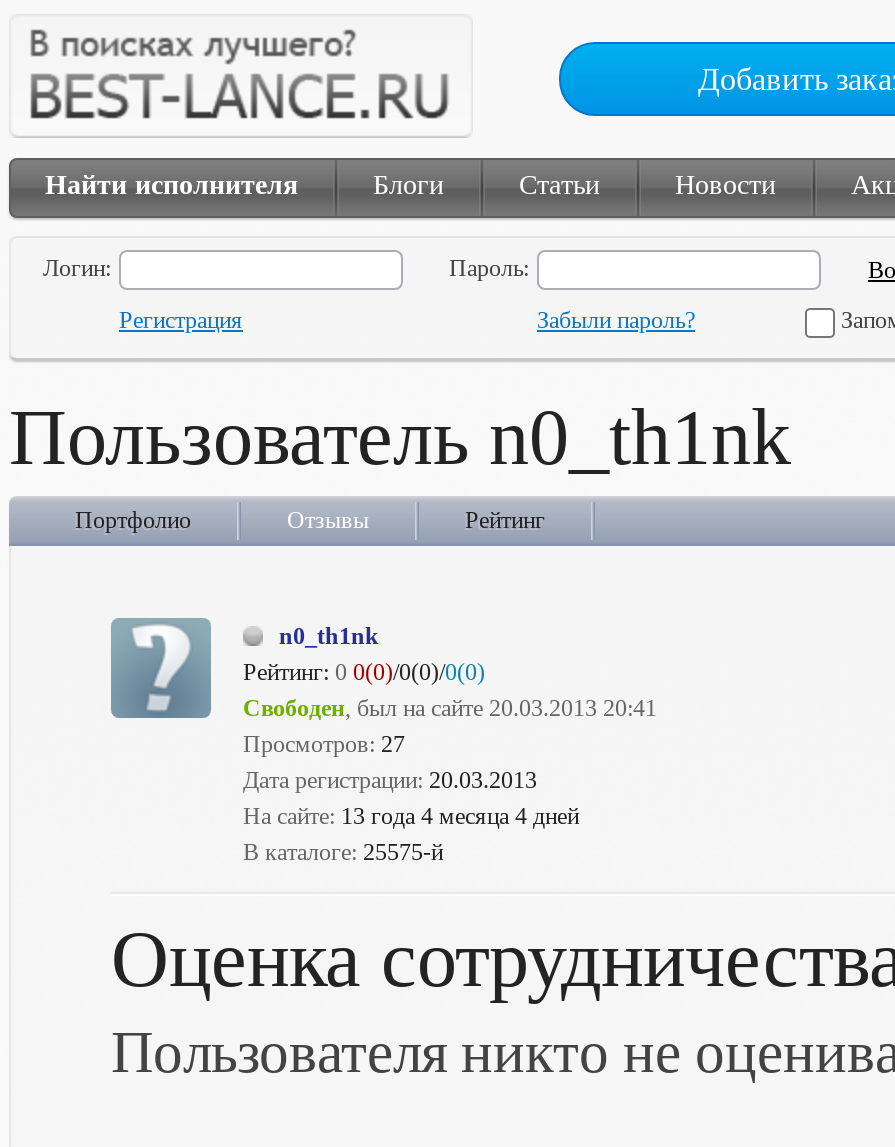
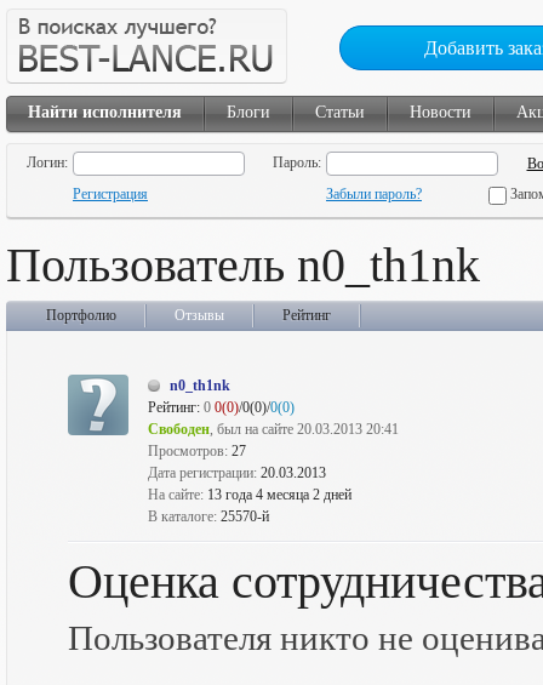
- На сайте: 13 года 4 месяца 4 дней
+ На сайте: 13 года 4 месяца 2 дней

- В каталоге: 25575-й
+ В каталоге: 25570-й
